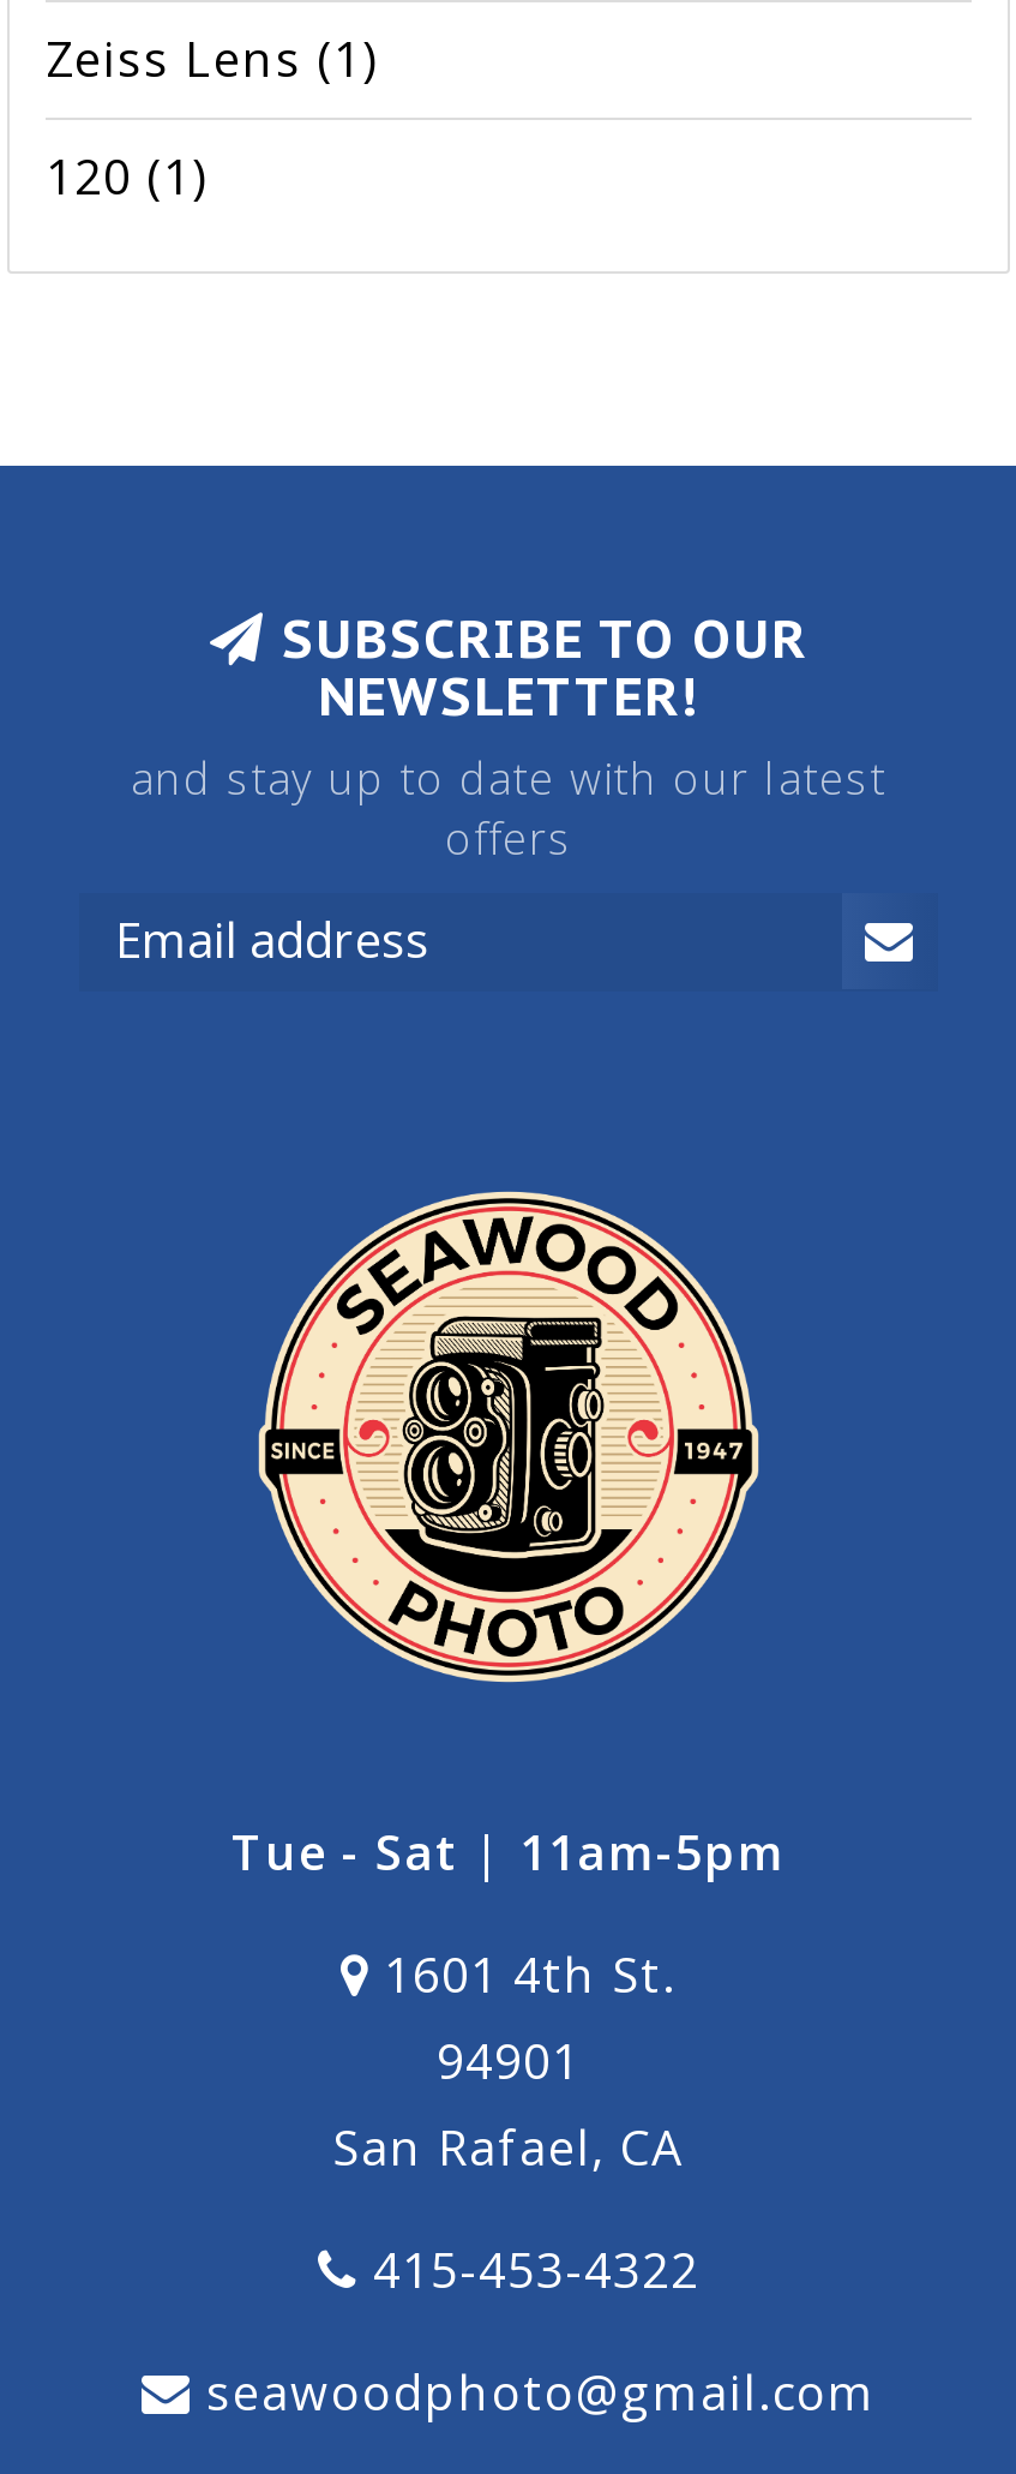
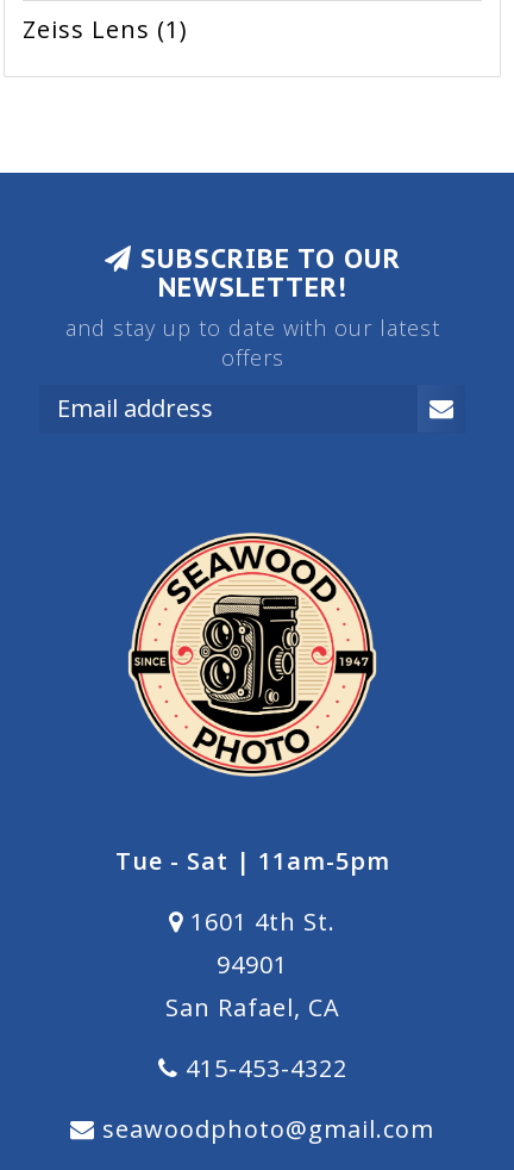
- 120 (1)
